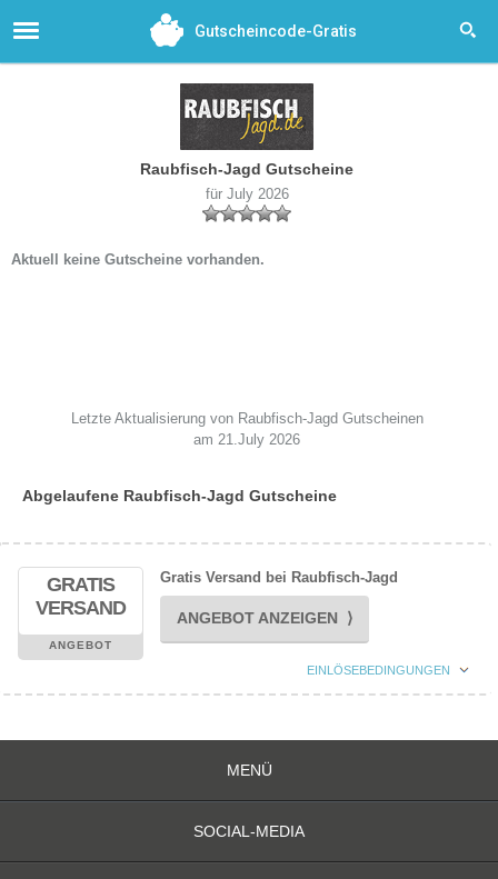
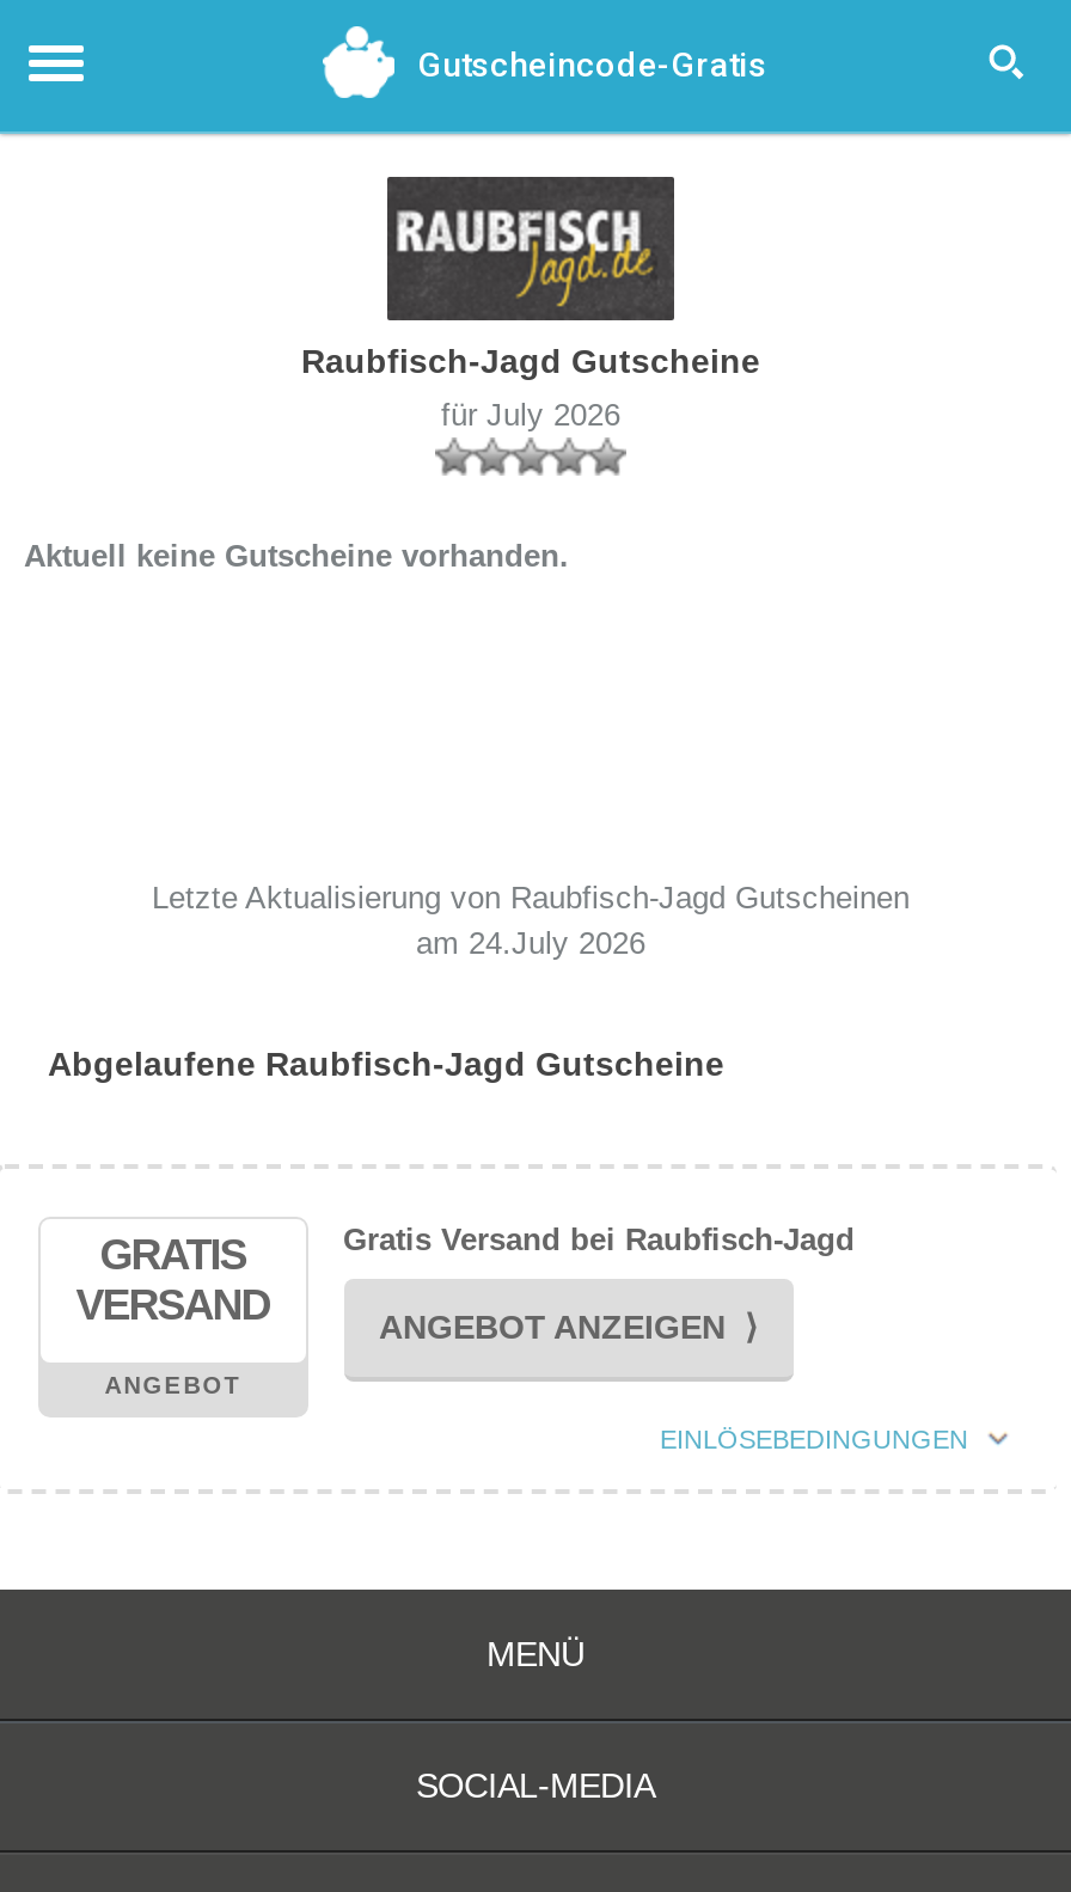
- am 21.July 2026
+ am 24.July 2026
